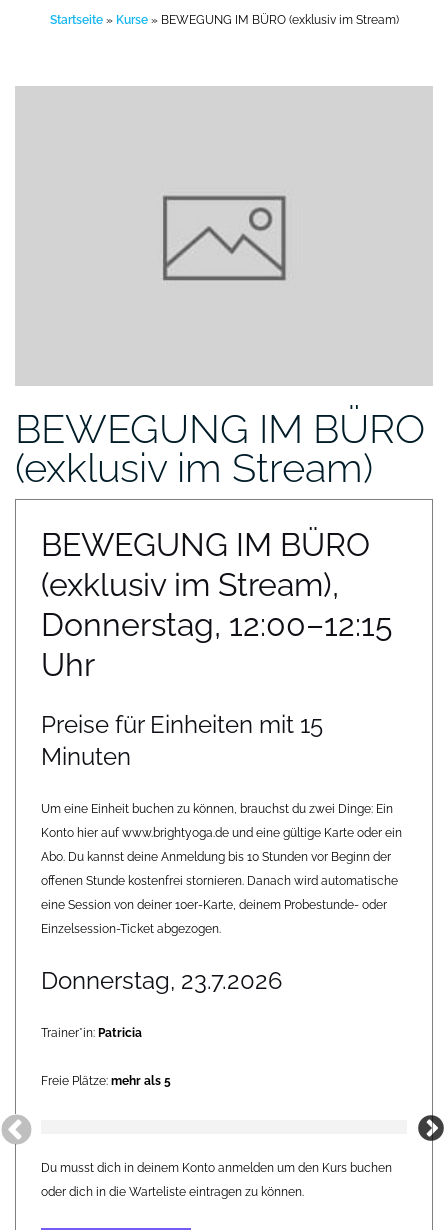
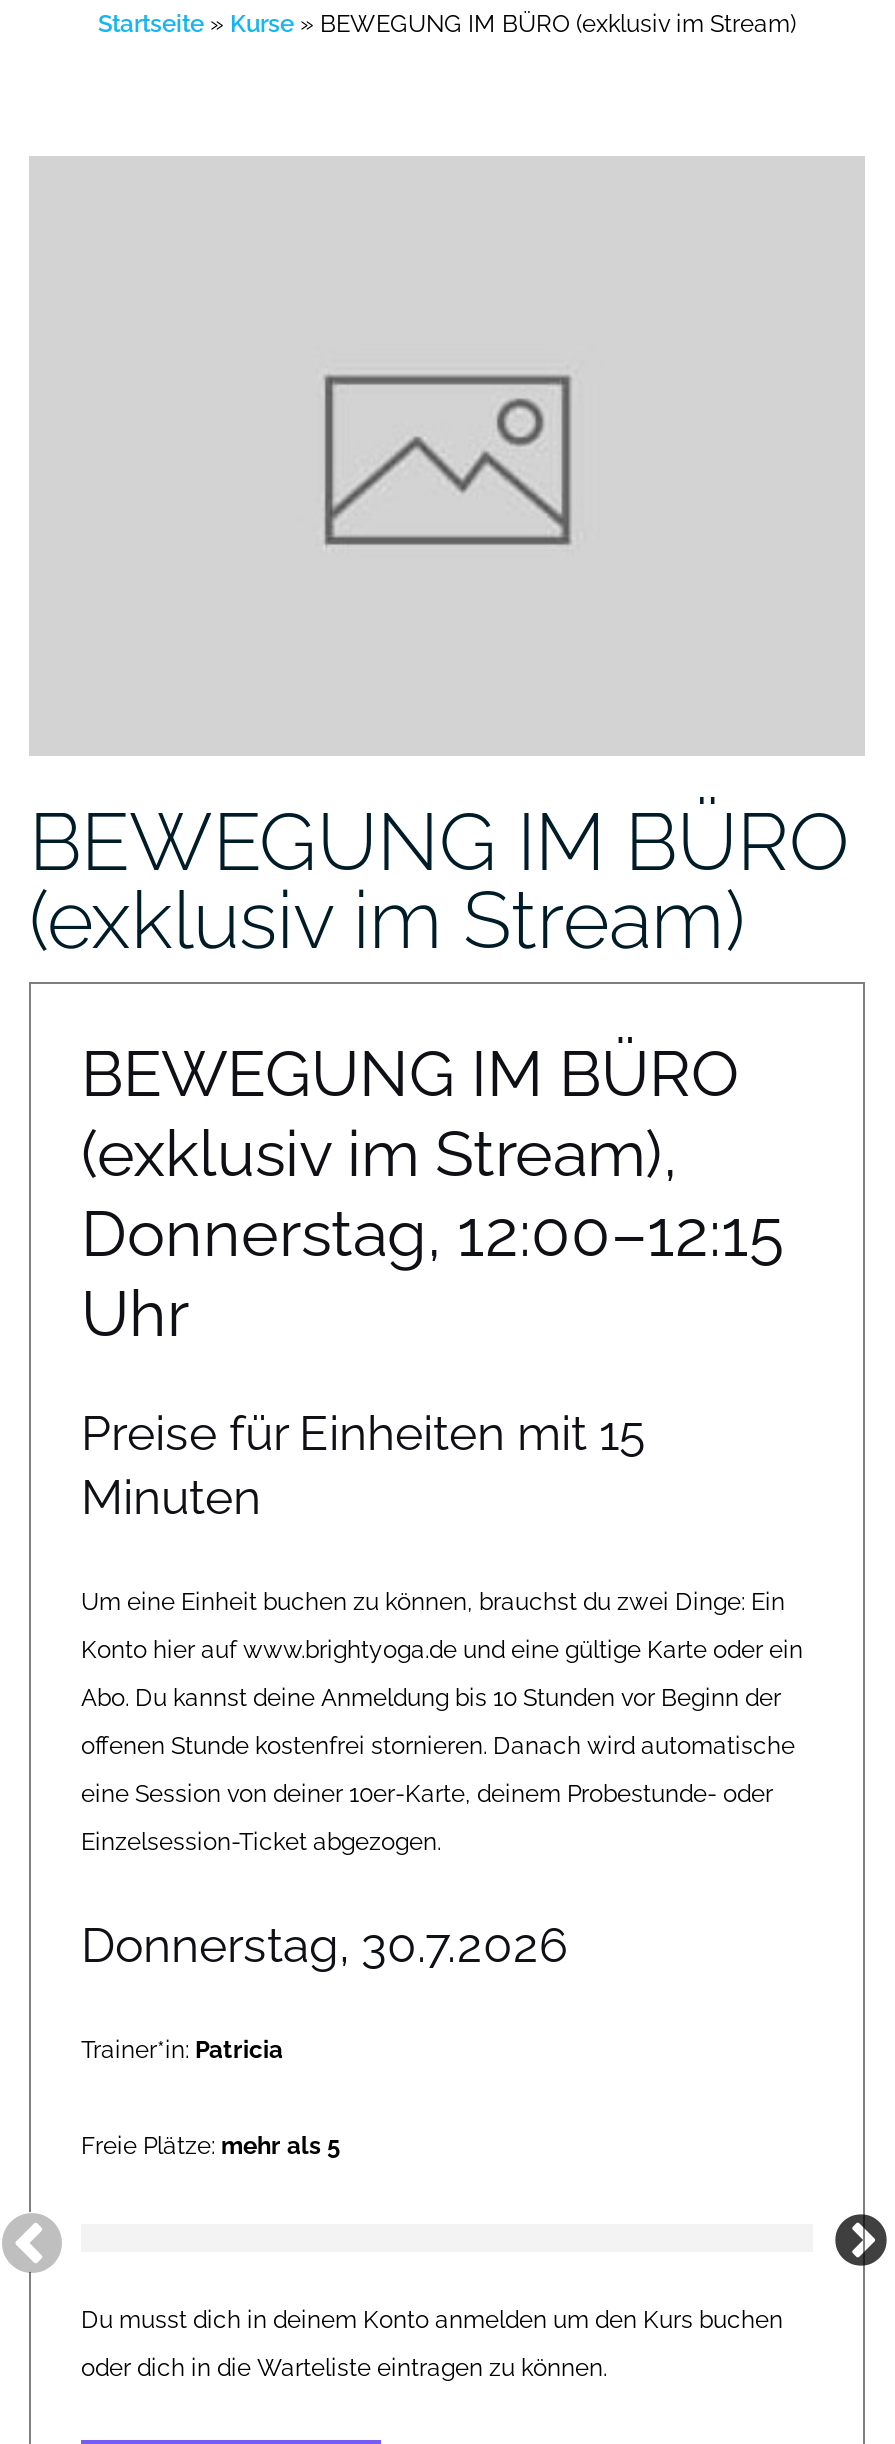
- Donnerstag, 23.7.2026
+ Donnerstag, 30.7.2026
